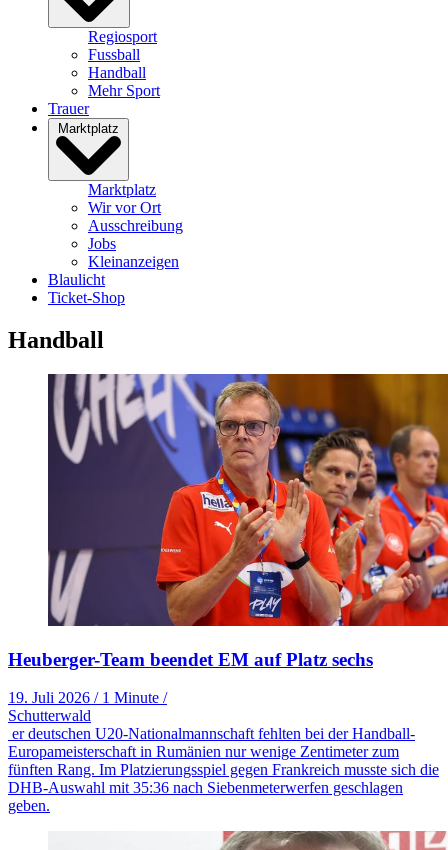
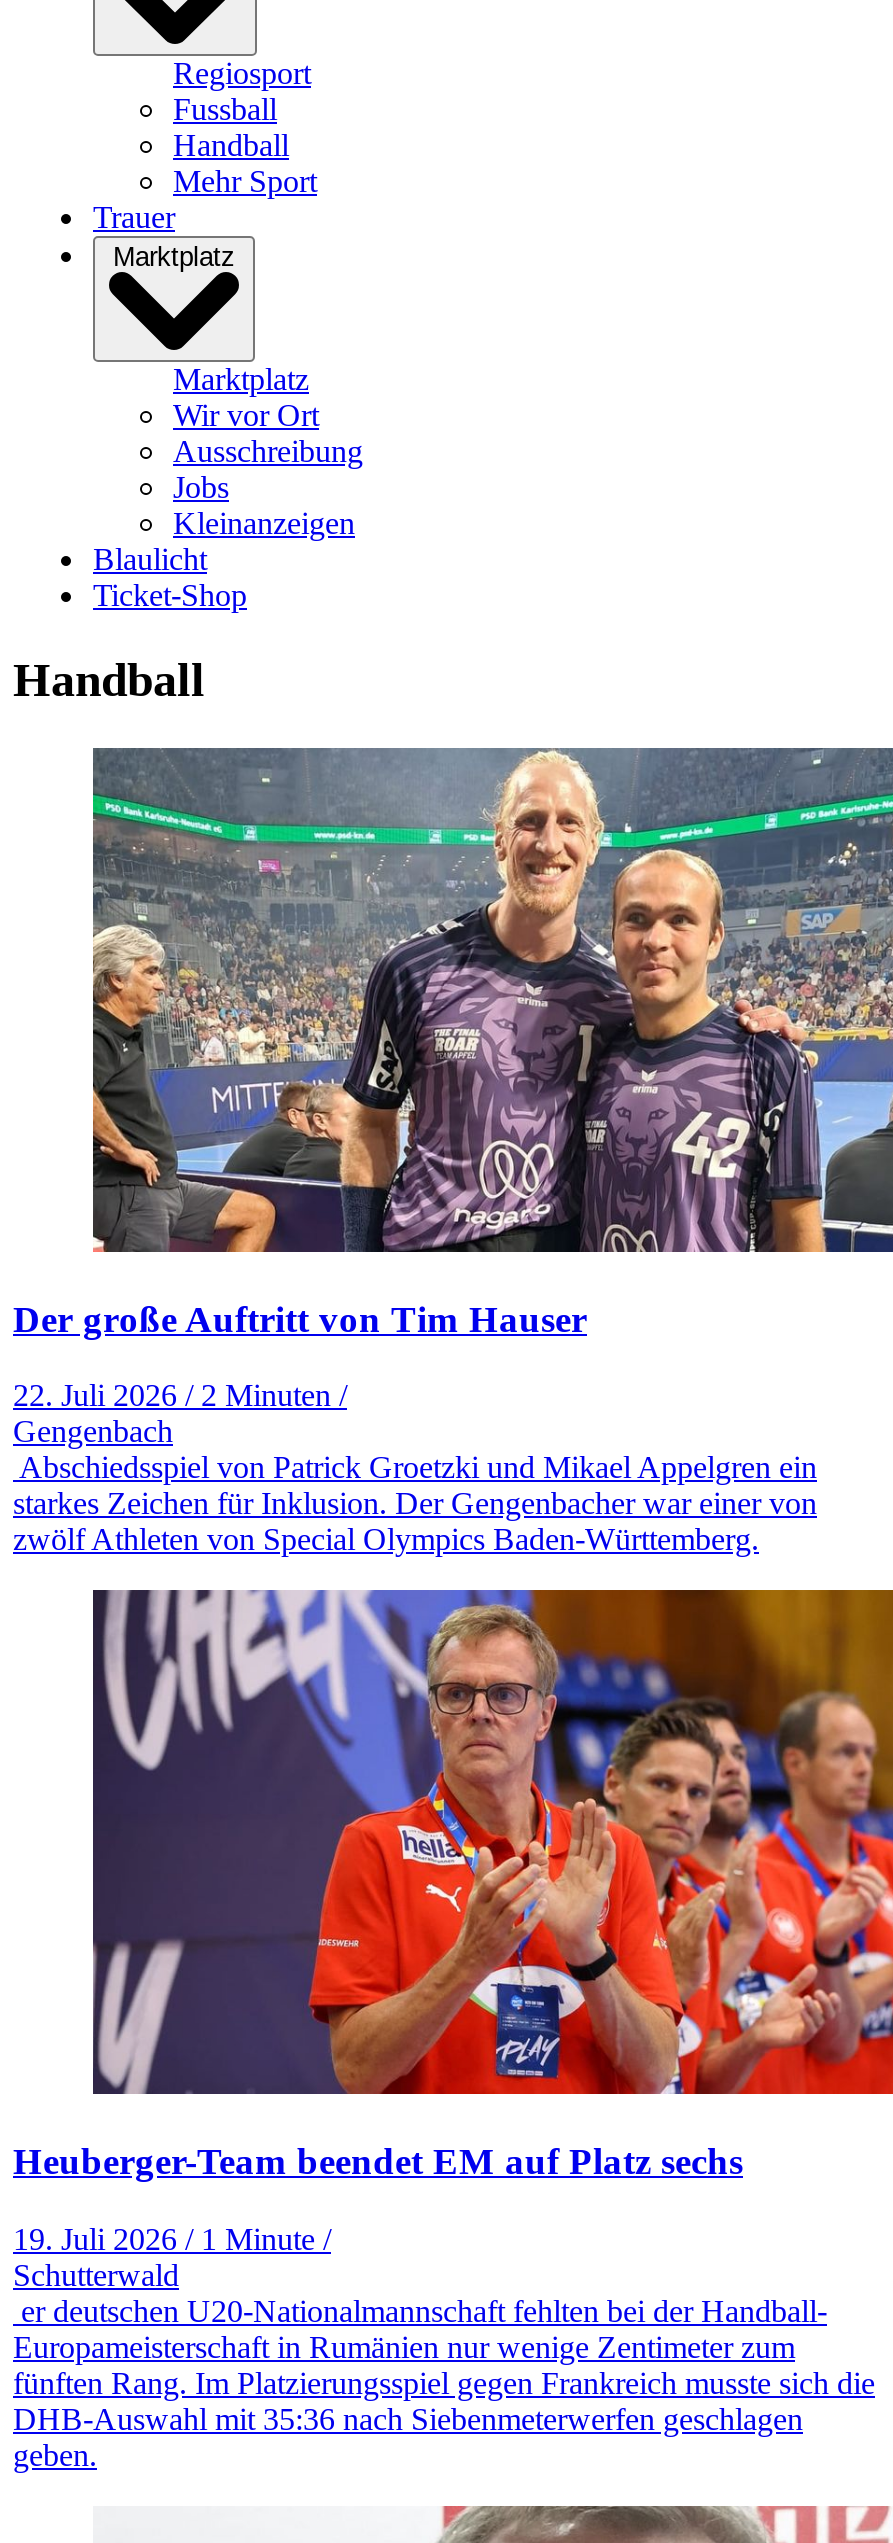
+ [image]
+ Der große Auftritt von Tim Hauser
+ 22. Juli 2026 / 2 Minuten /
+ Gengenbach
+ Abschiedsspiel von Patrick Groetzki und Mikael Appelgren ein
+ starkes Zeichen für Inklusion. Der Gengenbacher war einer von
+ zwölf Athleten von Special Olympics Baden-Württemberg.
